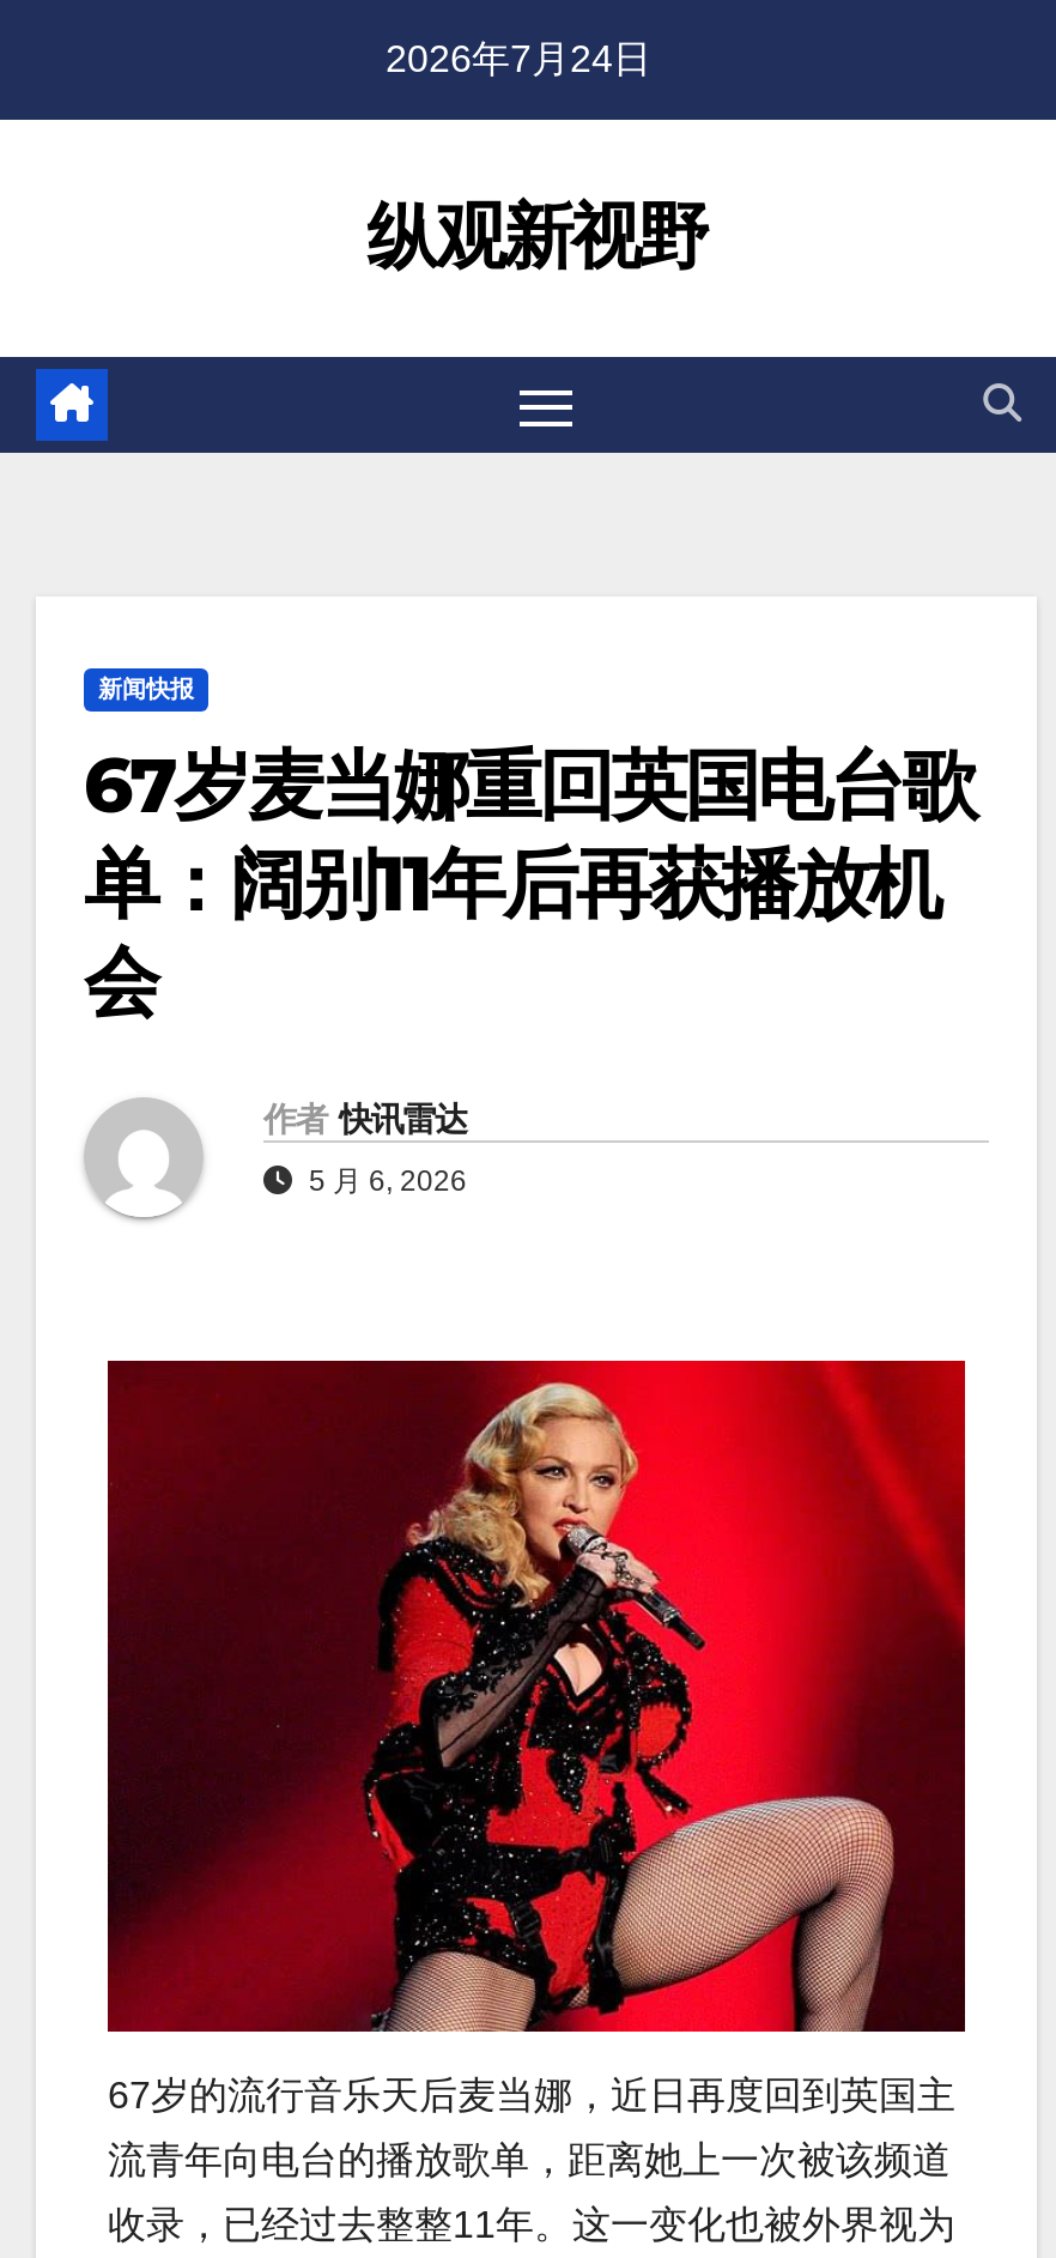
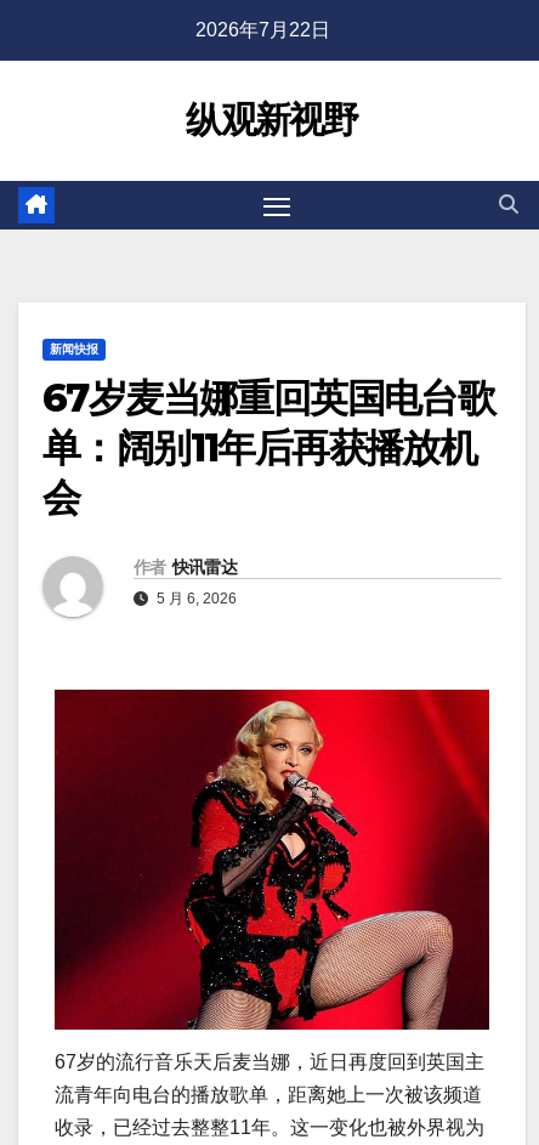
- 2026年7月24日
+ 2026年7月22日
